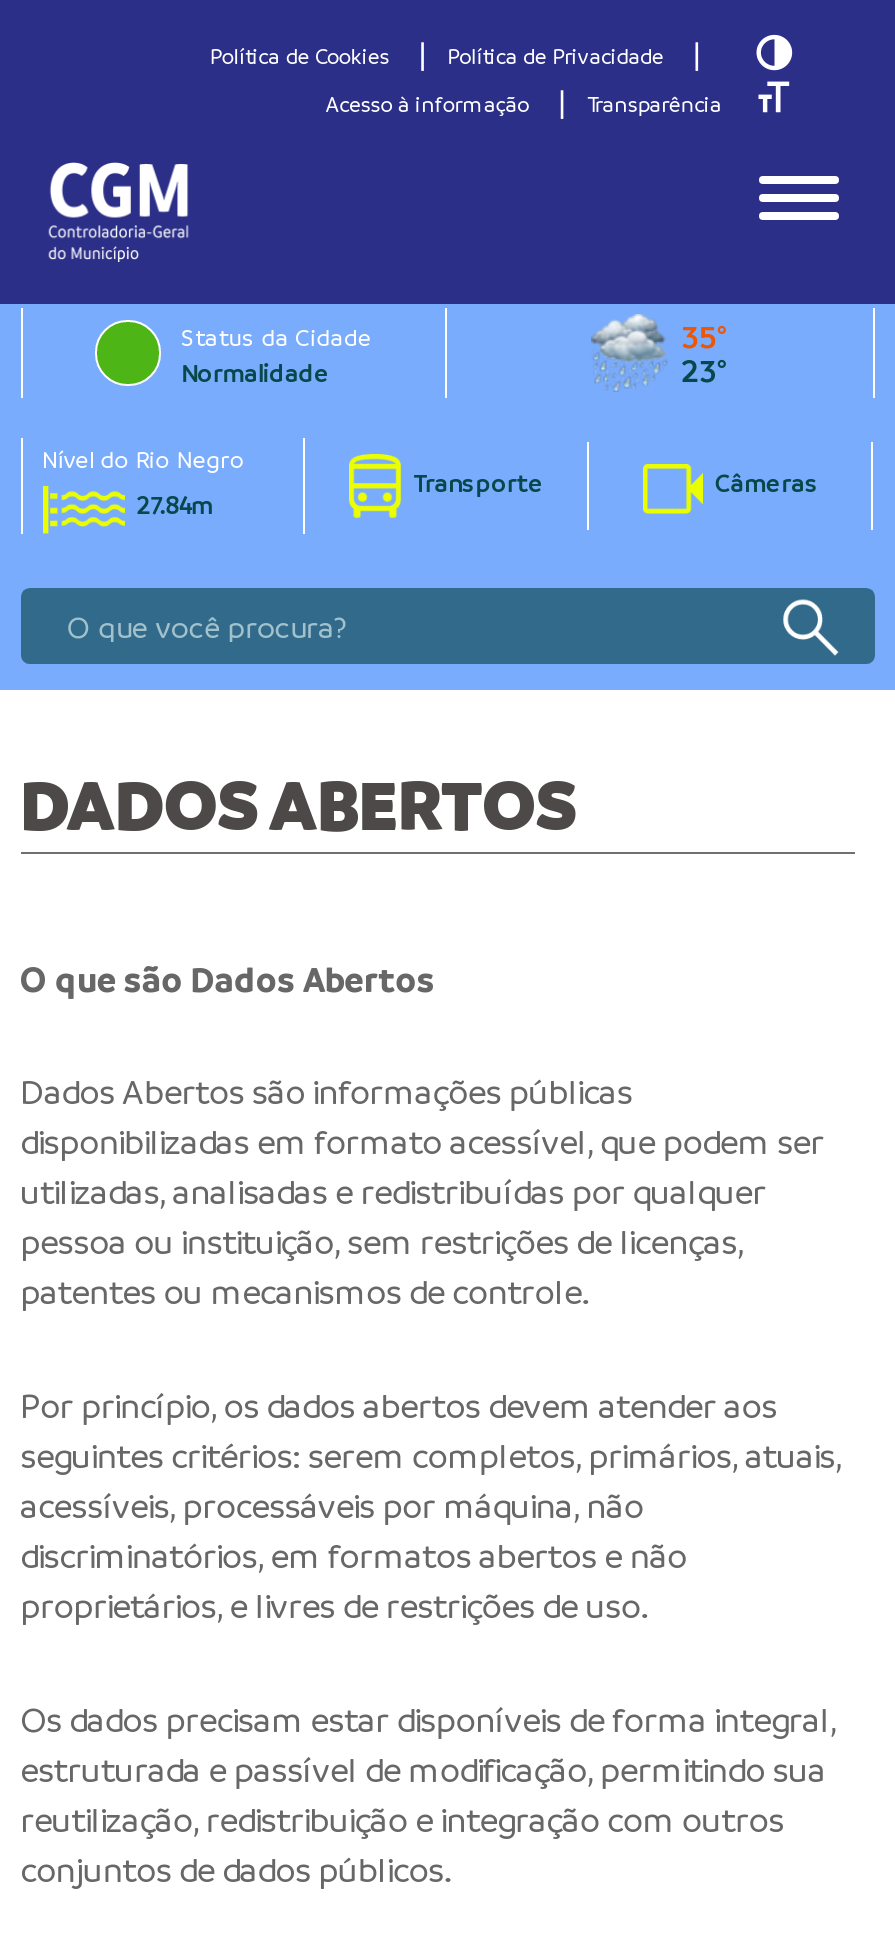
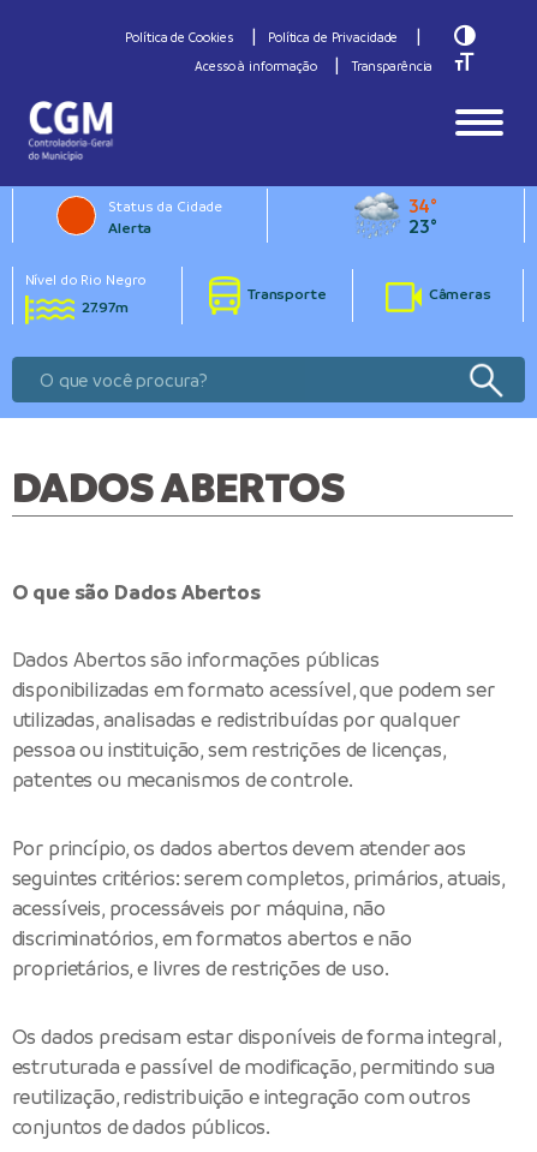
- [image]
- Normalidade
+ [image]
+ Alerta

- 35°
+ 34°

- 27.84m
+ 27.97m
